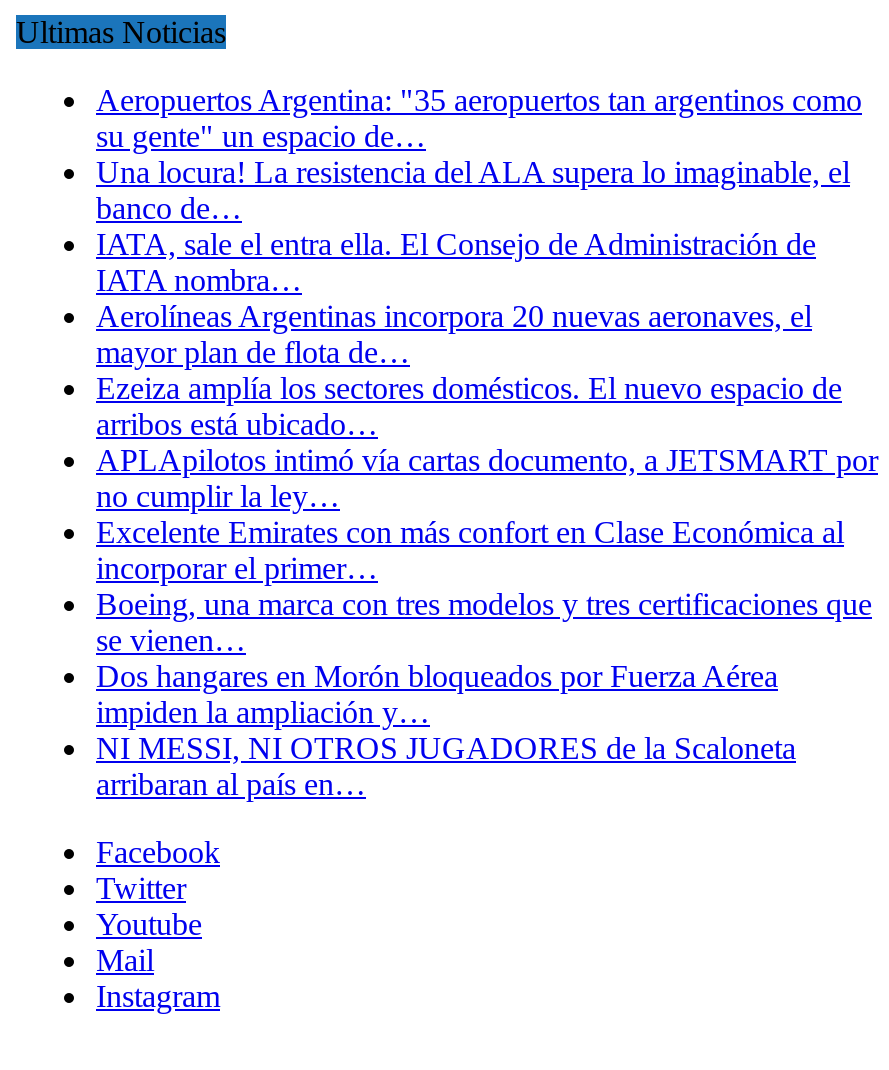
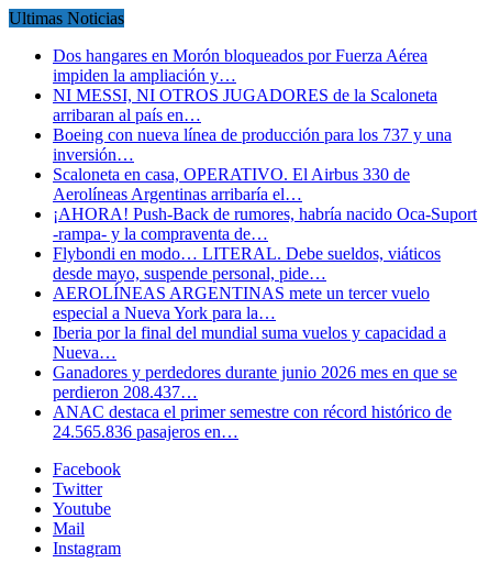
- Aeropuertos Argentina: "35 aeropuertos tan argentinos como
- su gente" un espacio de…
- Una locura! La resistencia del ALA supera lo imaginable, el
- banco de…
- IATA, sale el entra ella. El Consejo de Administración de
- IATA nombra…
- Aerolíneas Argentinas incorpora 20 nuevas aeronaves, el
- mayor plan de flota de…
- Ezeiza amplía los sectores domésticos. El nuevo espacio de
- arribos está ubicado…
- APLApilotos intimó vía cartas documento, a JETSMART por
- no cumplir la ley…
- Excelente Emirates con más confort en Clase Económica al
- incorporar el primer…
- Boeing, una marca con tres modelos y tres certificaciones que
- se vienen…

moved up: Dos hangares en Morón bloqueados por Fuerza Aérea | impiden la ampliación y… | NI MESSI, NI OTROS JUGADORES de la Scaloneta | arribaran al país en…

+ Boeing con nueva línea de producción para los 737 y una
+ inversión…
+ Scaloneta en casa, OPERATIVO. El Airbus 330 de
+ Aerolíneas Argentinas arribaría el…
+ ¡AHORA! Push-Back de rumores, habría nacido Oca-Suport
+ -rampa- y la compraventa de…
+ Flybondi en modo… LITERAL. Debe sueldos, viáticos
+ desde mayo, suspende personal, pide…
+ AEROLÍNEAS ARGENTINAS mete un tercer vuelo
+ especial a Nueva York para la…
+ Iberia por la final del mundial suma vuelos y capacidad a
+ Nueva…
+ Ganadores y perdedores durante junio 2026 mes en que se
+ perdieron 208.437…
+ ANAC destaca el primer semestre con récord histórico de
+ 24.565.836 pasajeros en…
